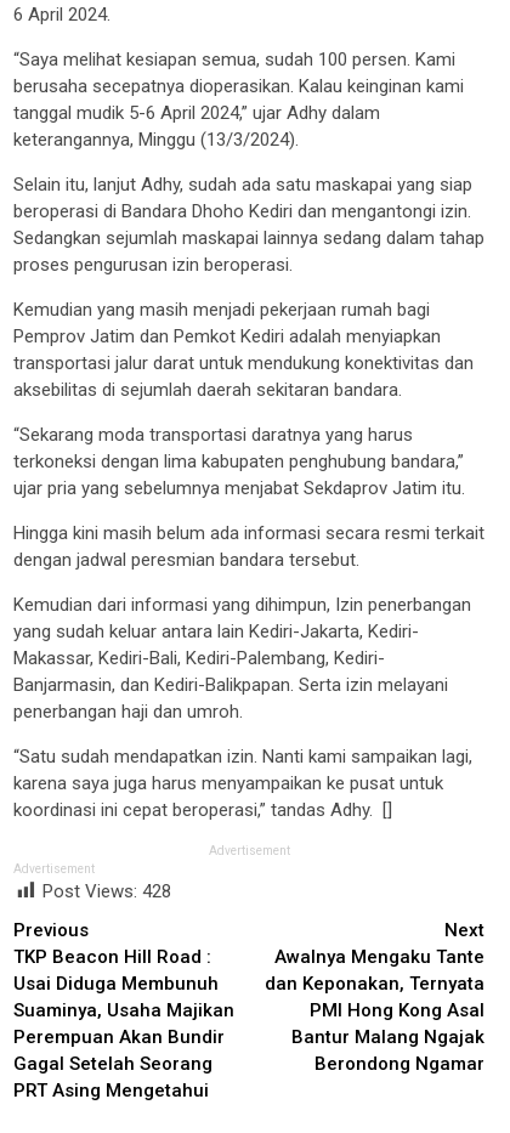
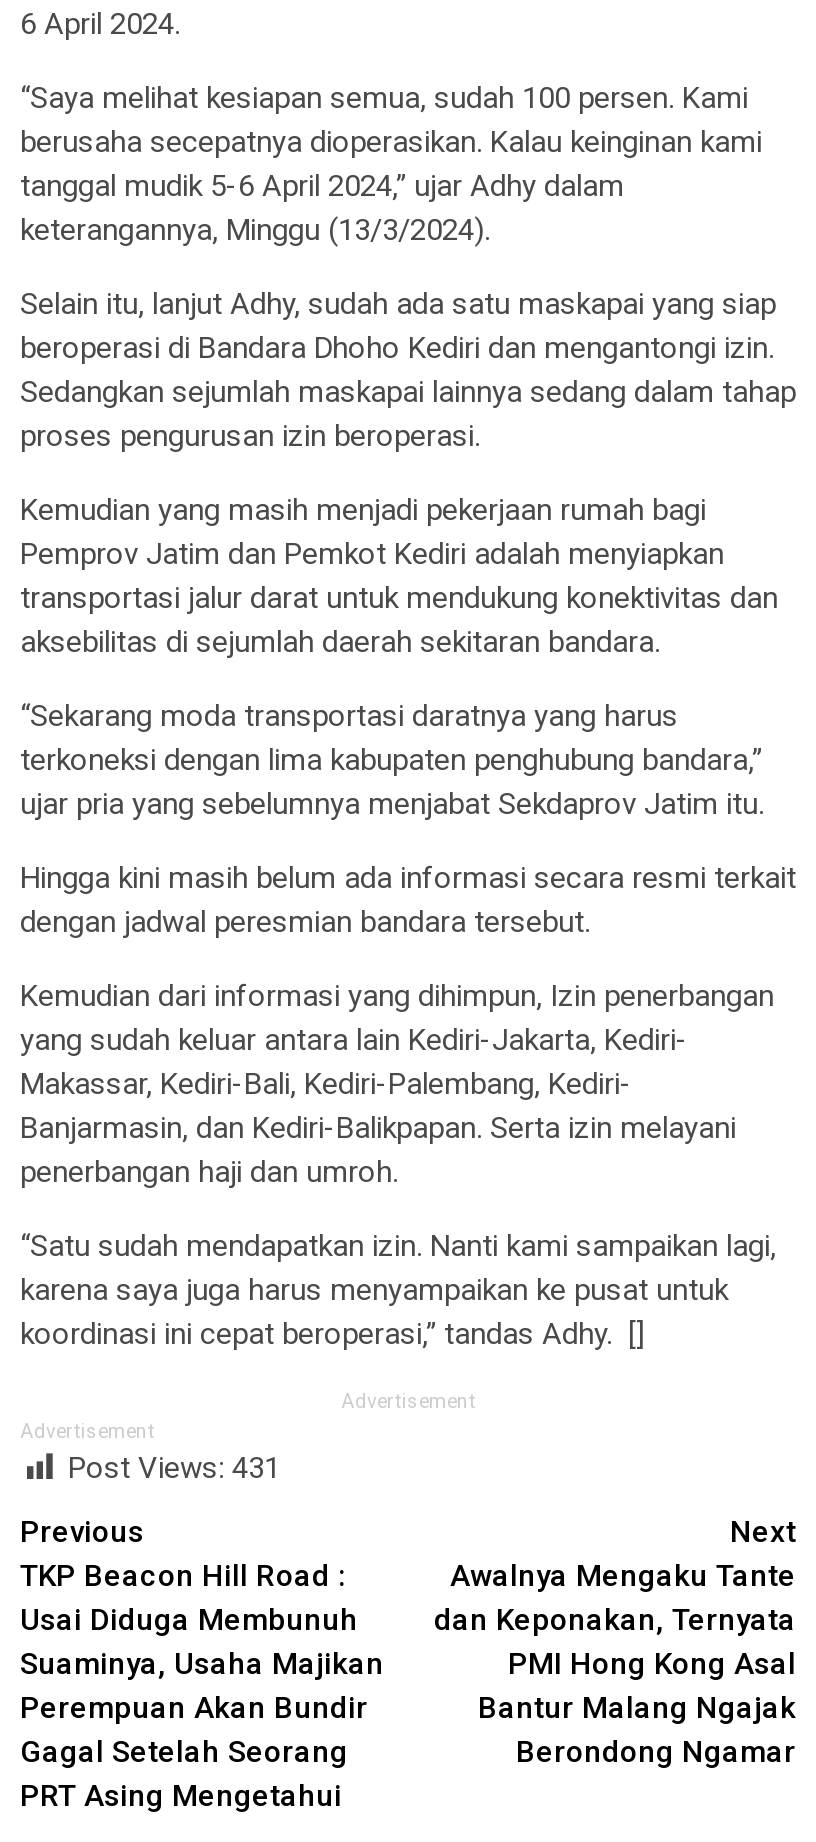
- Post Views: 428
+ Post Views: 431
